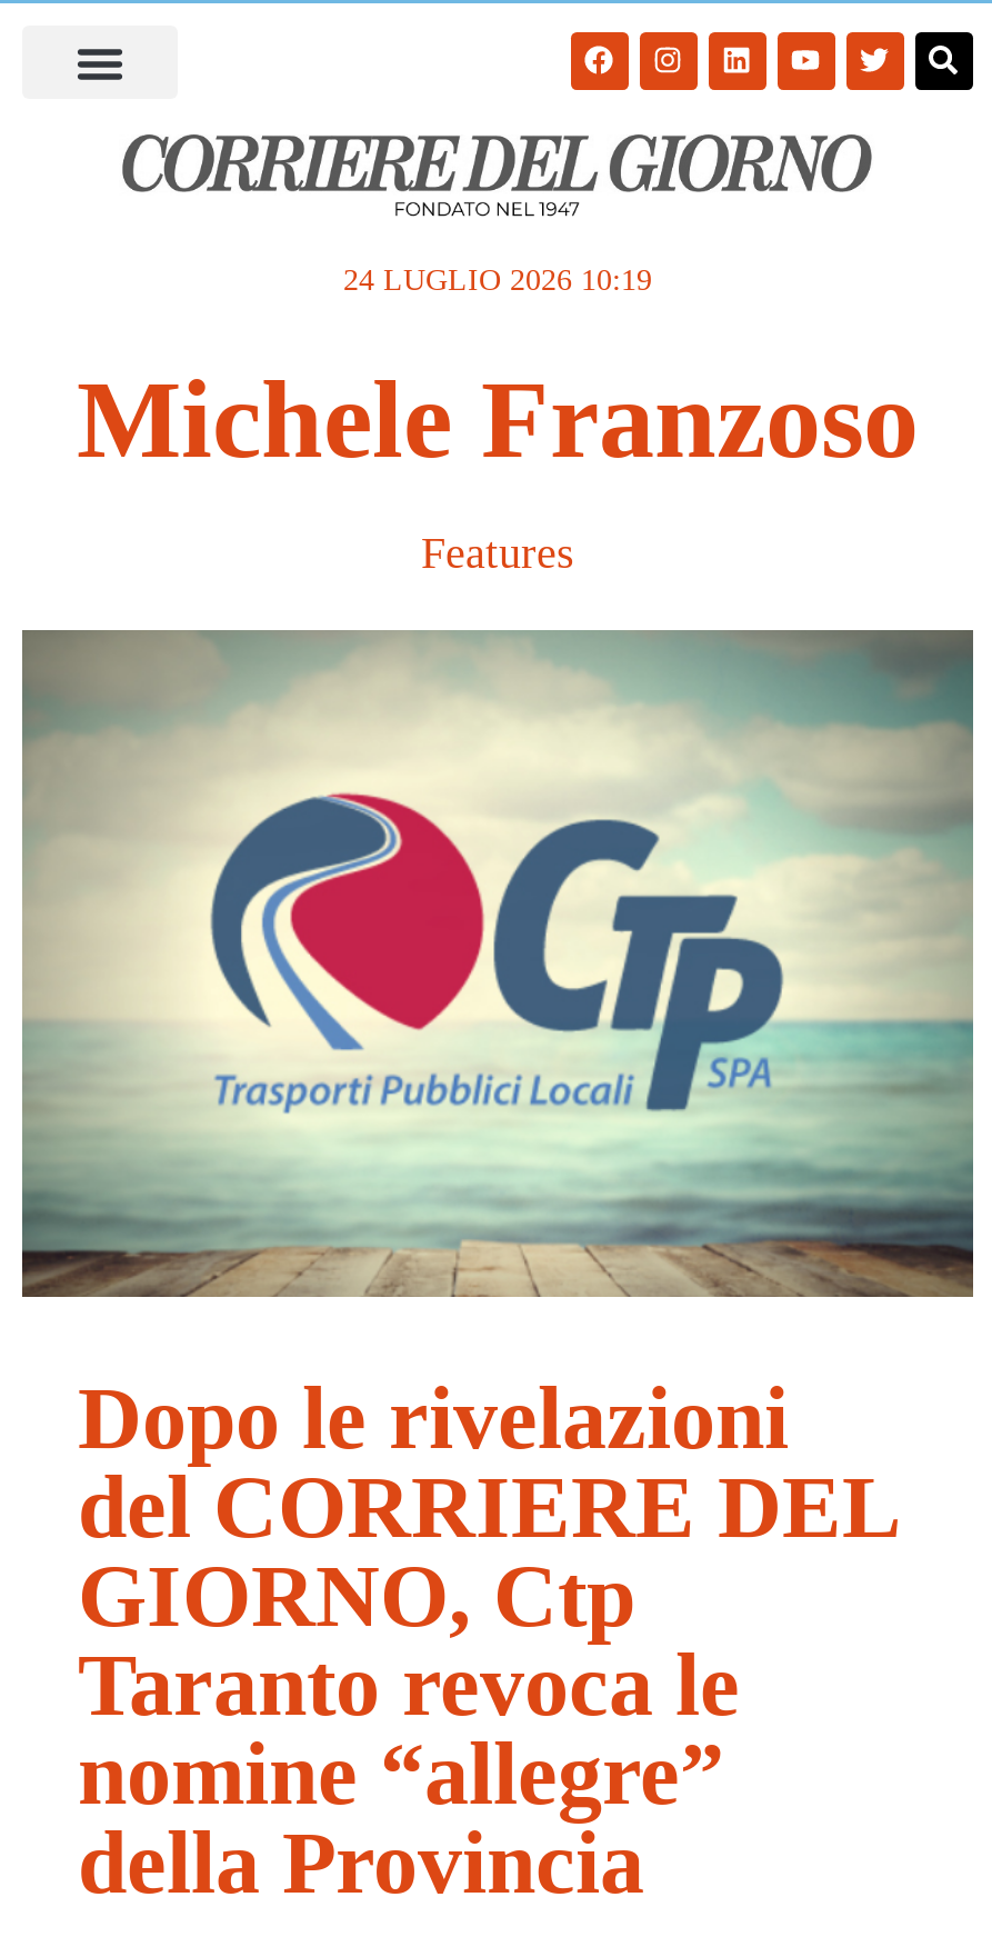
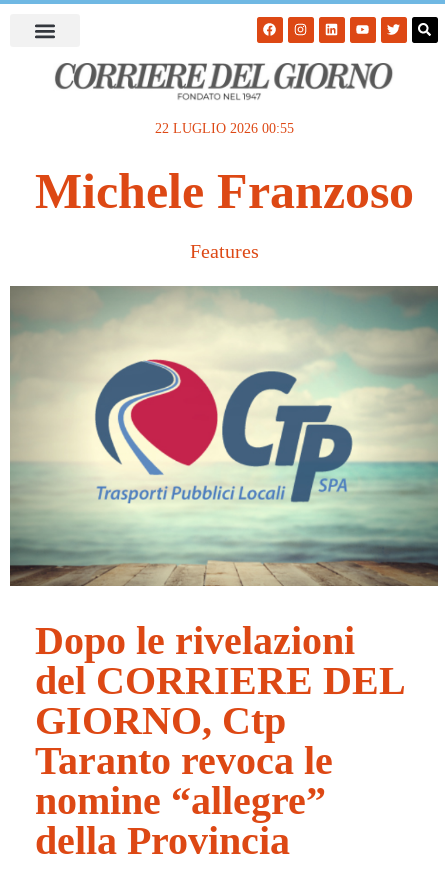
- 24 LUGLIO 2026 10:19
+ 22 LUGLIO 2026 00:55
